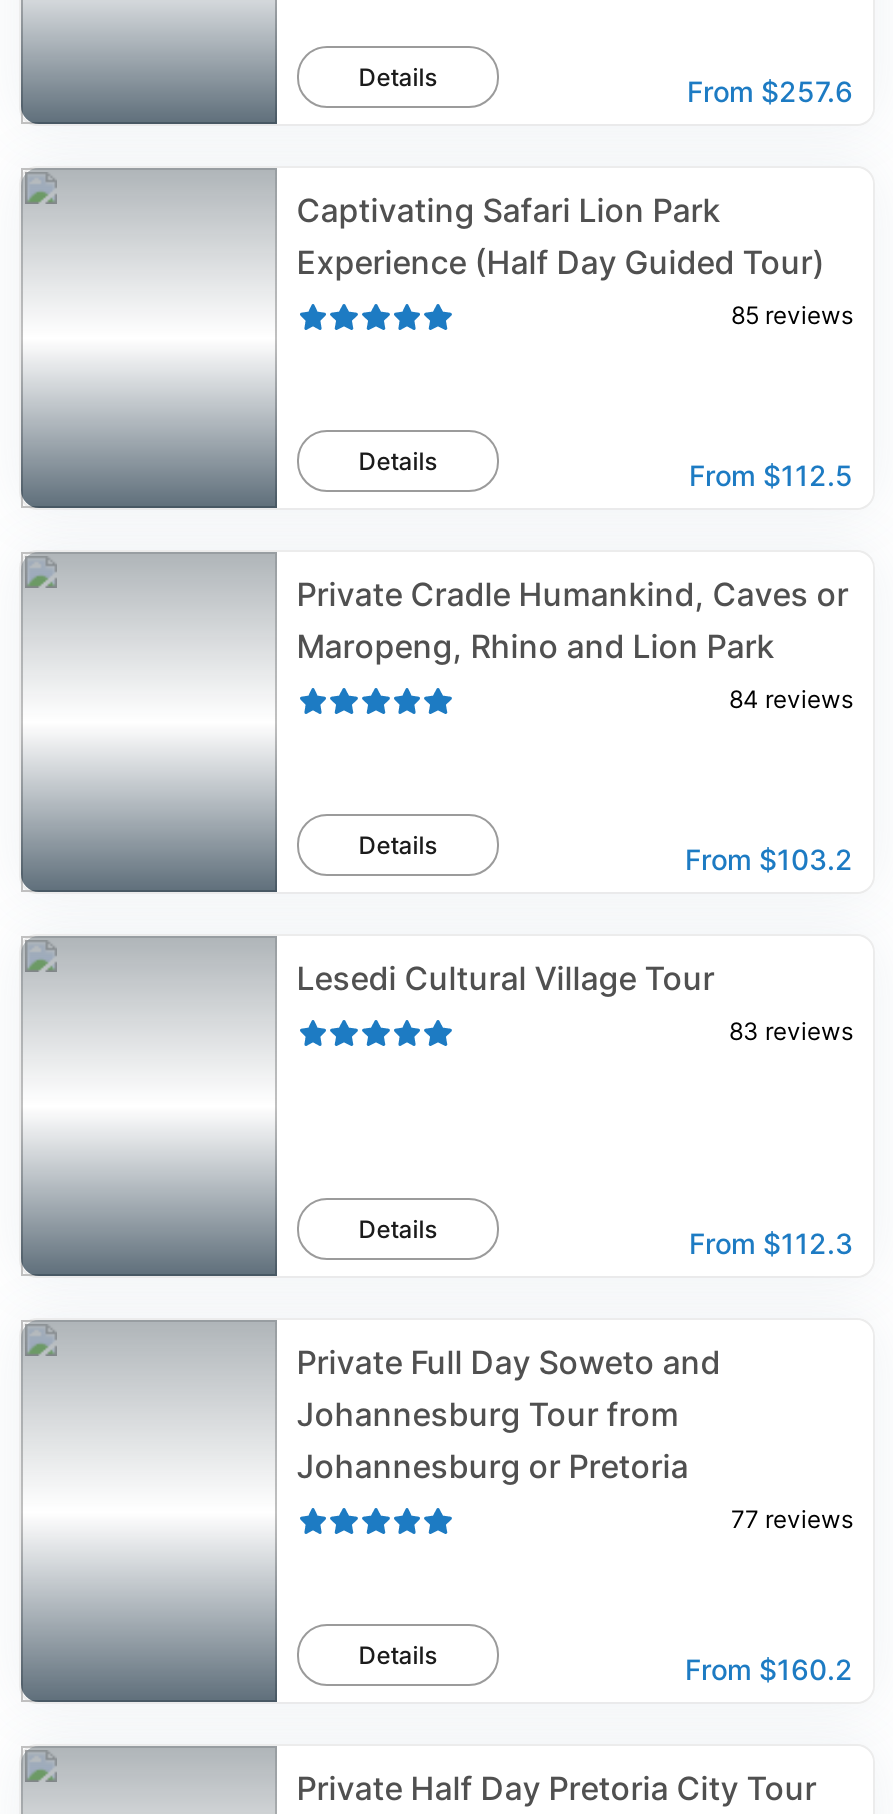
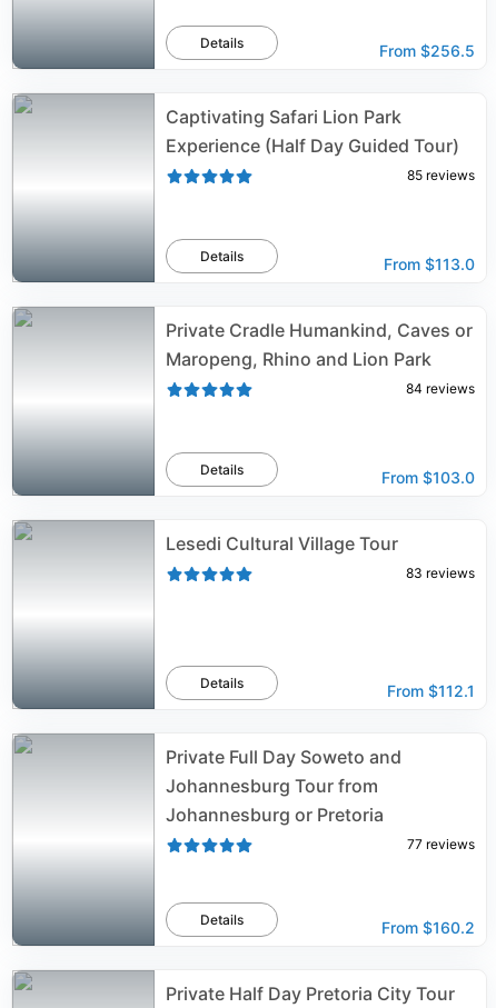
- From $257.6
+ From $256.5

- From $112.5
+ From $113.0

- From $103.2
+ From $103.0

- From $112.3
+ From $112.1
